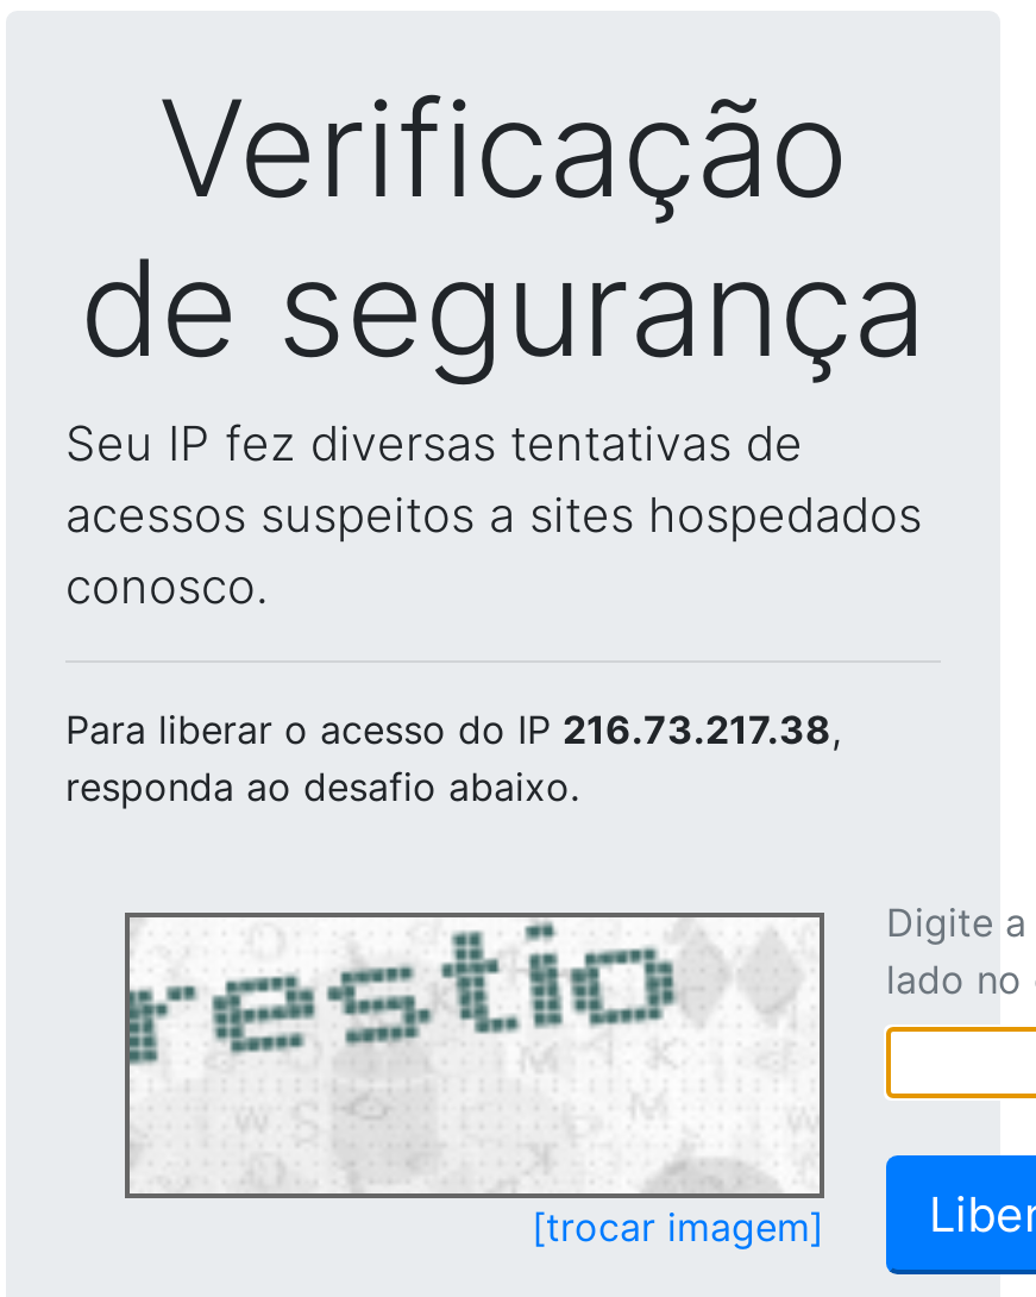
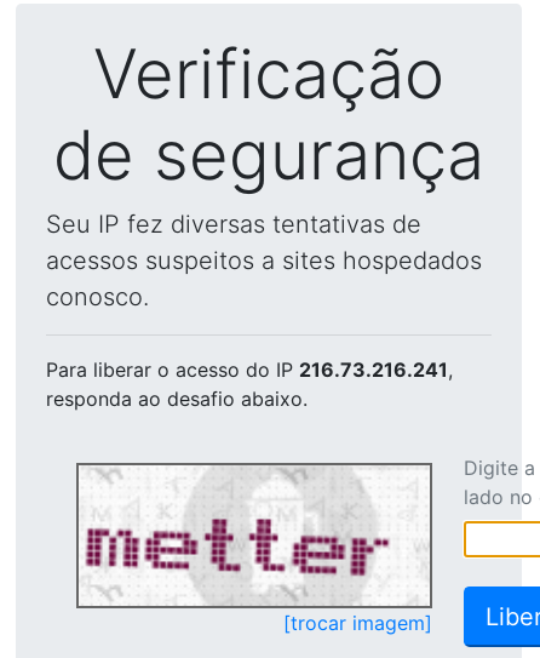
- Para liberar o acesso do IP 216.73.217.38,
+ Para liberar o acesso do IP 216.73.216.241,

- [image]
+ [image]
